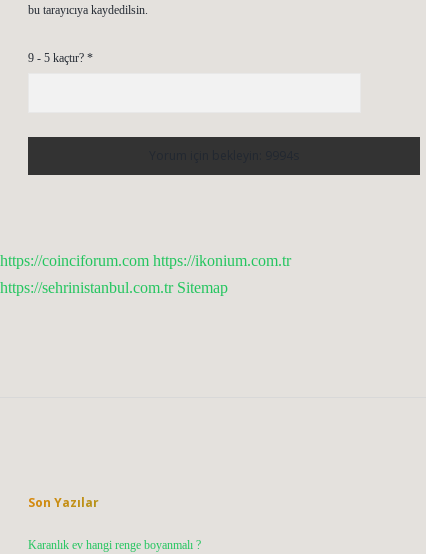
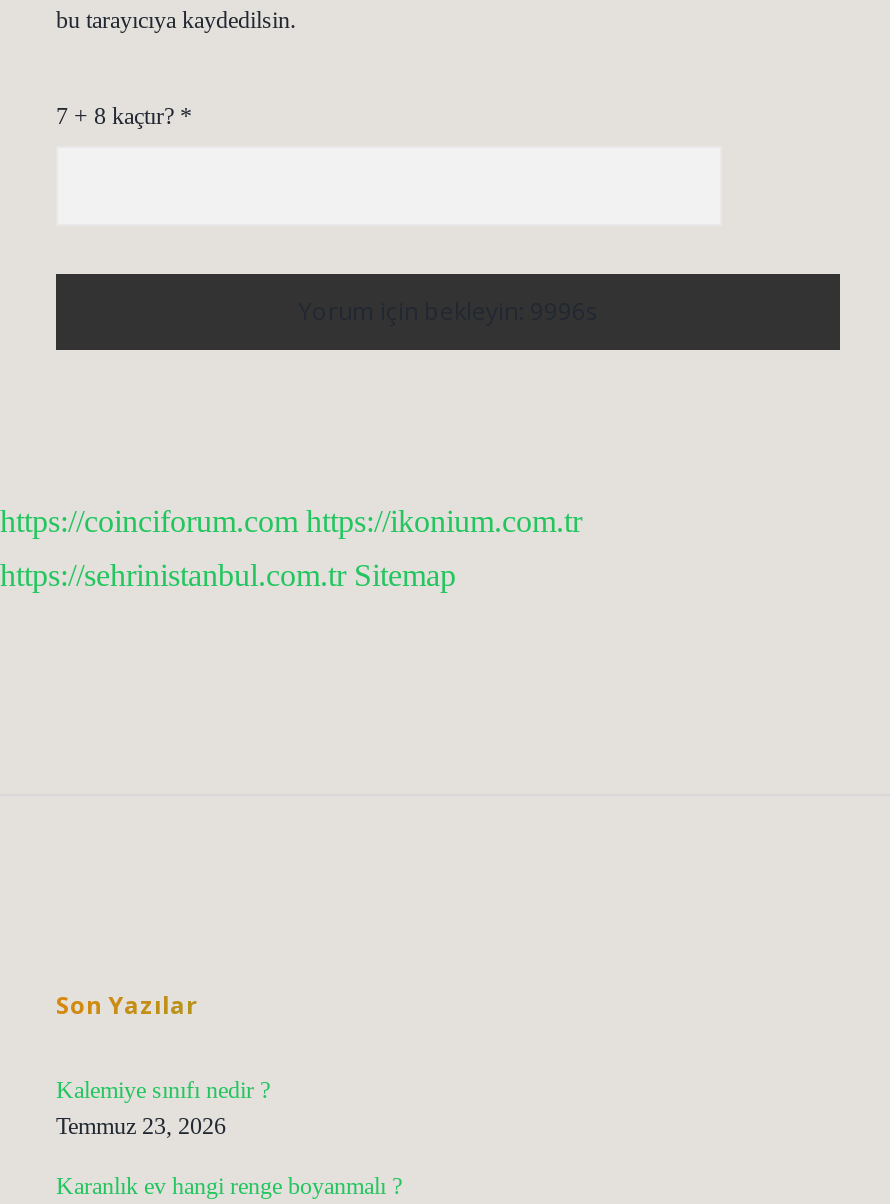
- 9 - 5 kaçtır? *
+ 7 + 8 kaçtır? *

+ Kalemiye sınıfı nedir ?
+ Temmuz 23, 2026
